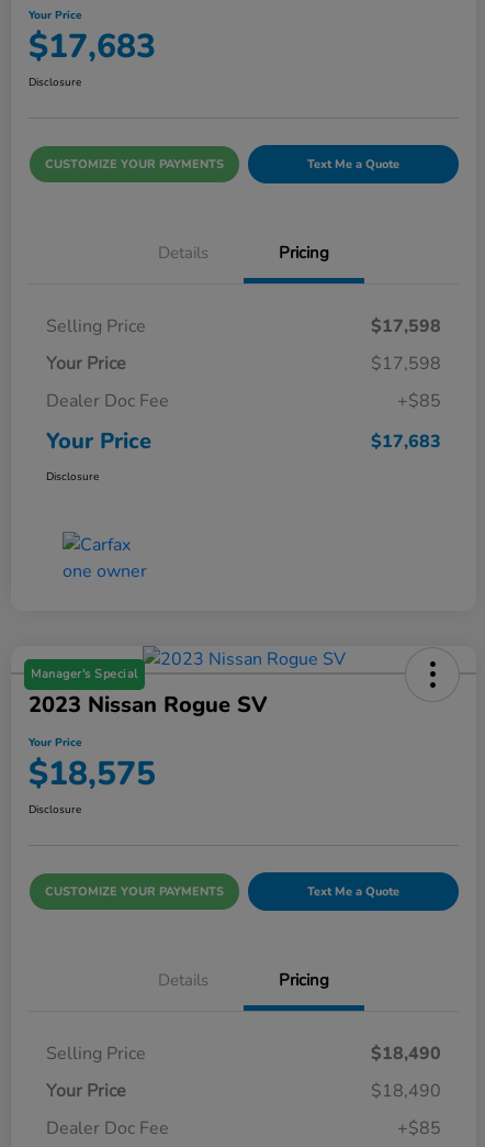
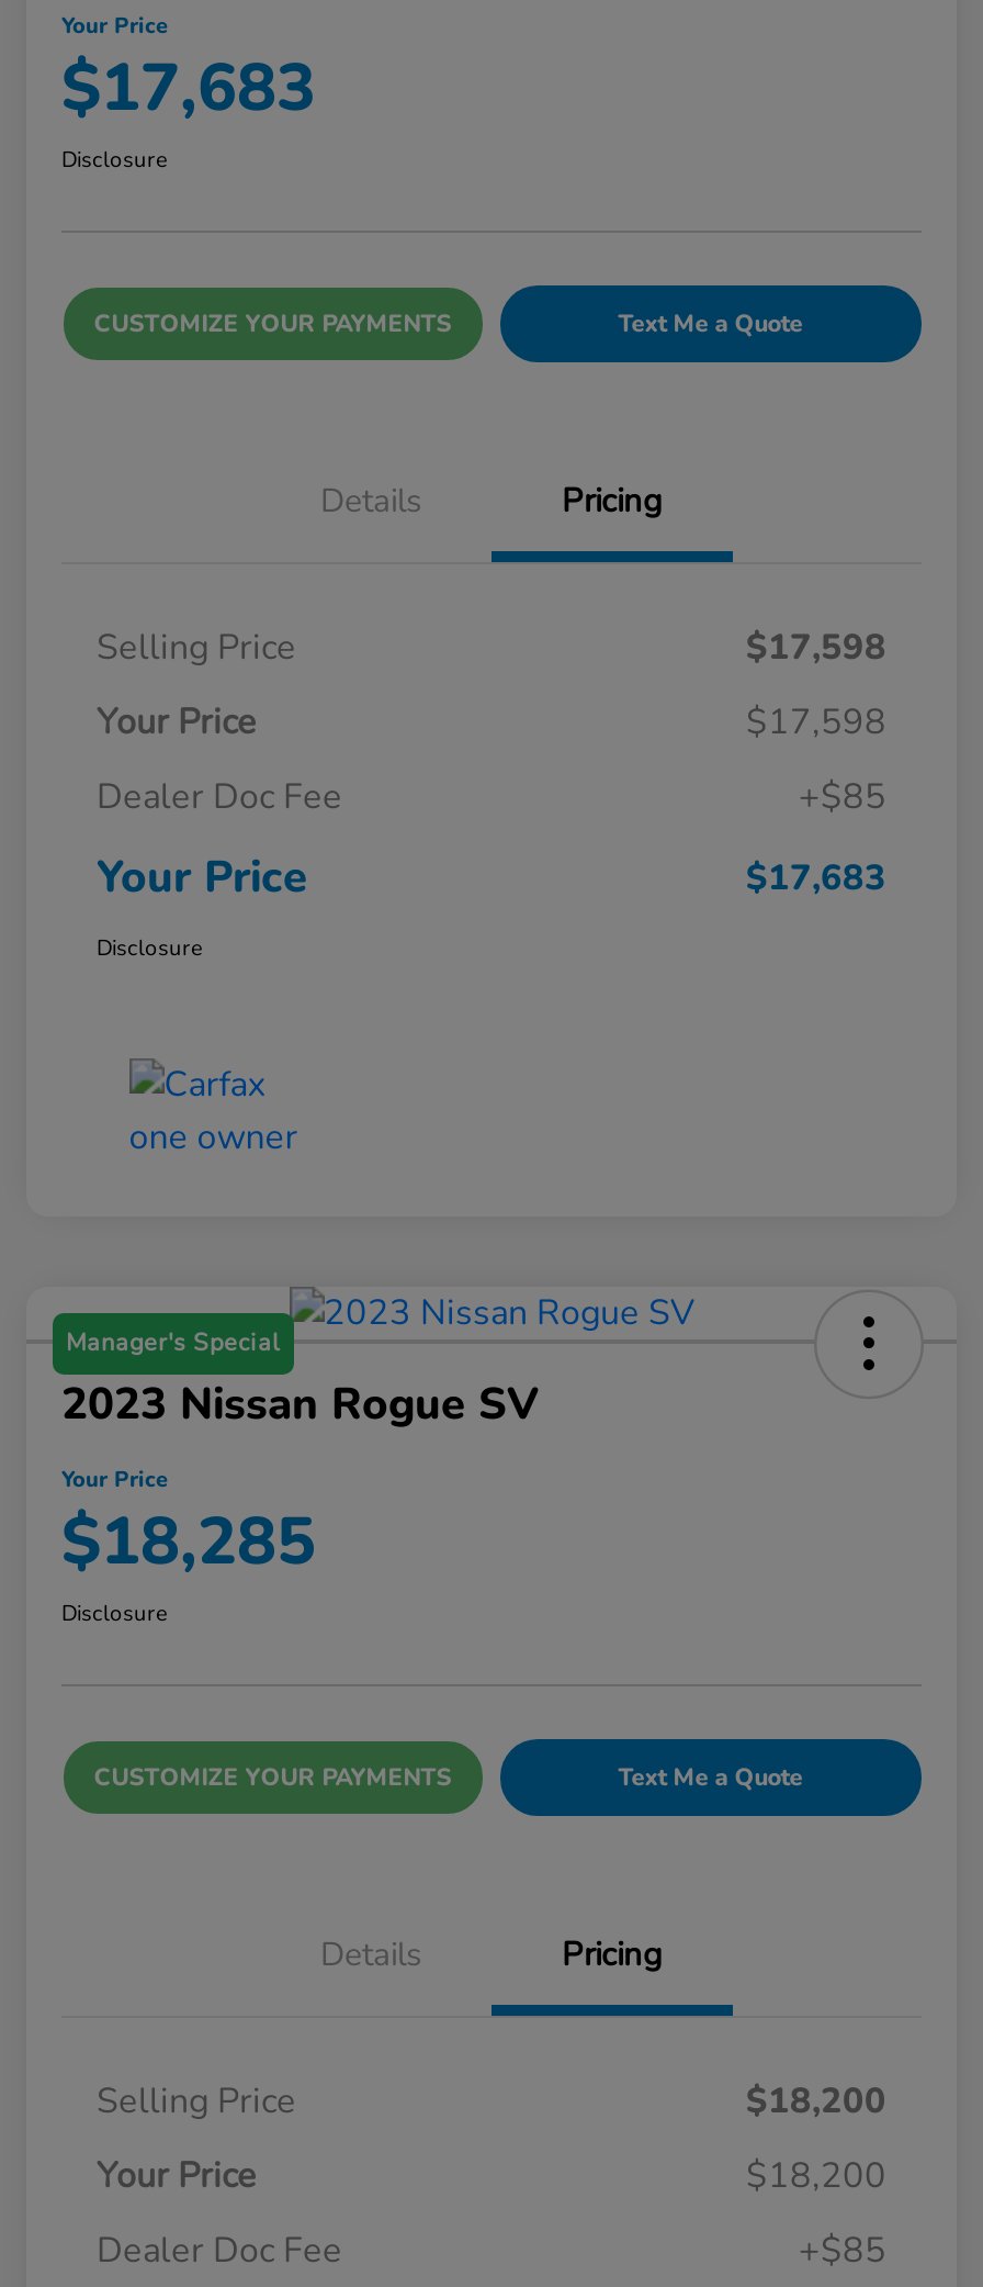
- $18,575
+ $18,285

- $18,490
+ $18,200

- $18,490
+ $18,200
